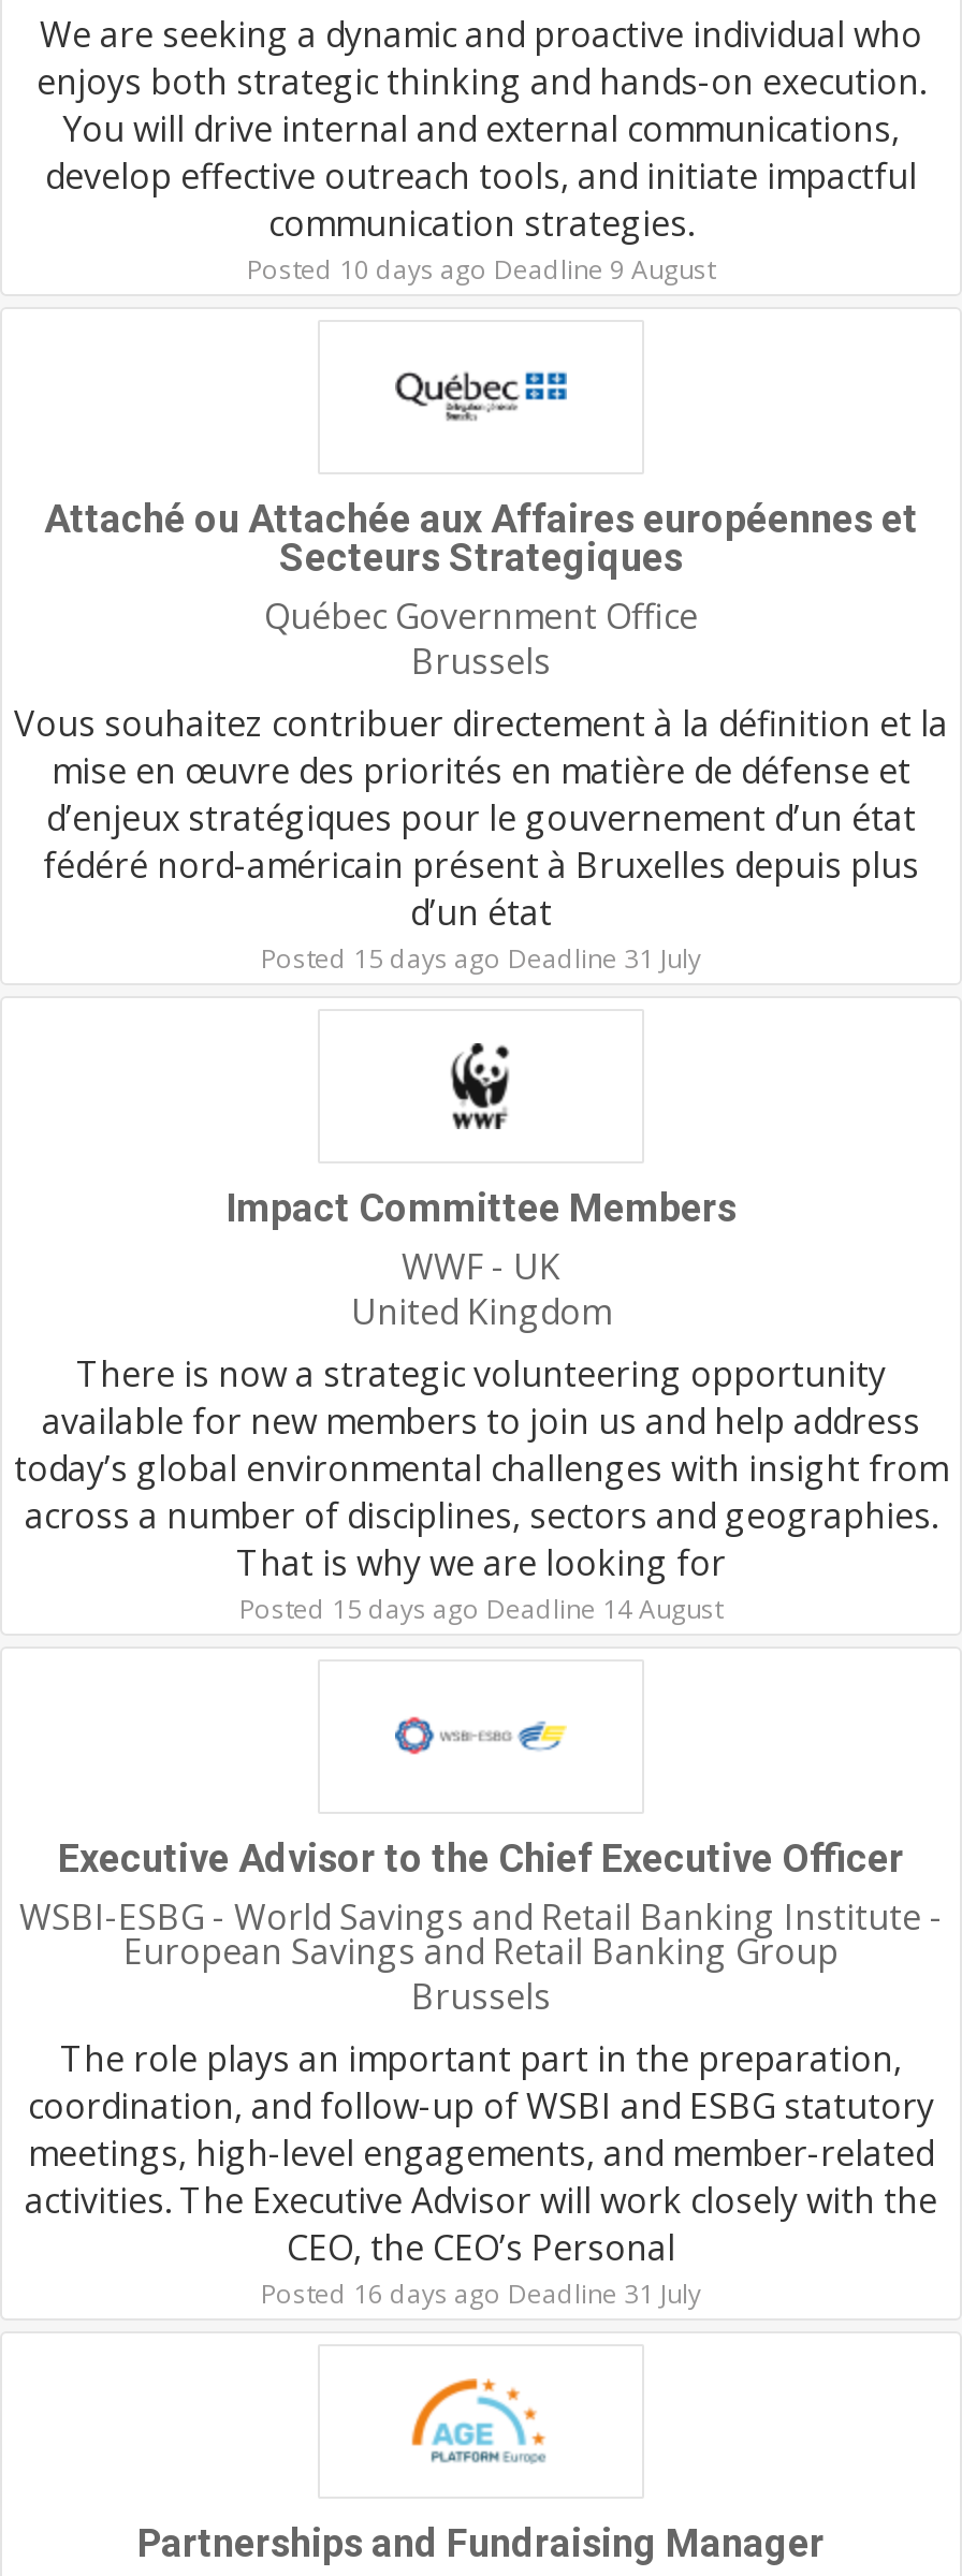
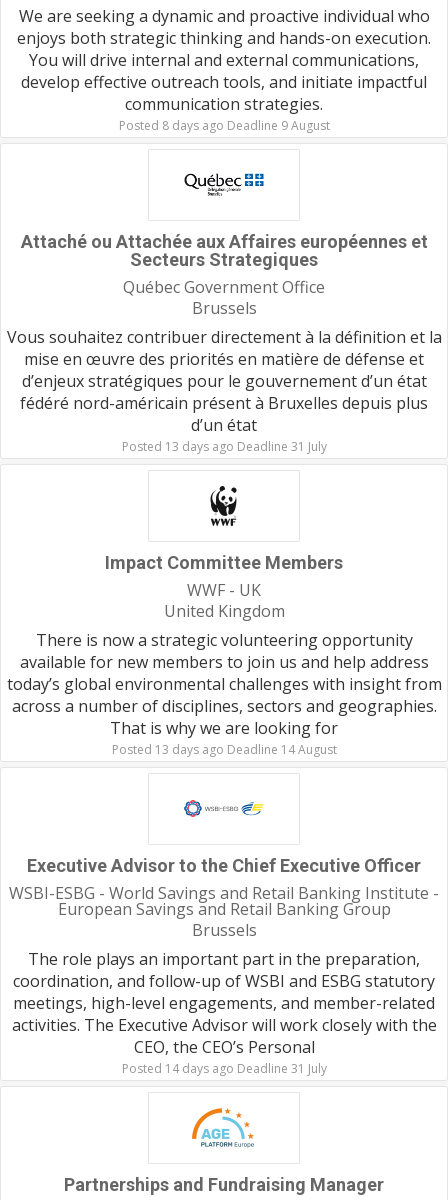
- Posted 10 days ago Deadline 9 August
+ Posted 8 days ago Deadline 9 August

- Posted 15 days ago Deadline 31 July
+ Posted 13 days ago Deadline 31 July

- Posted 15 days ago Deadline 14 August
+ Posted 13 days ago Deadline 14 August

- Posted 16 days ago Deadline 31 July
+ Posted 14 days ago Deadline 31 July
